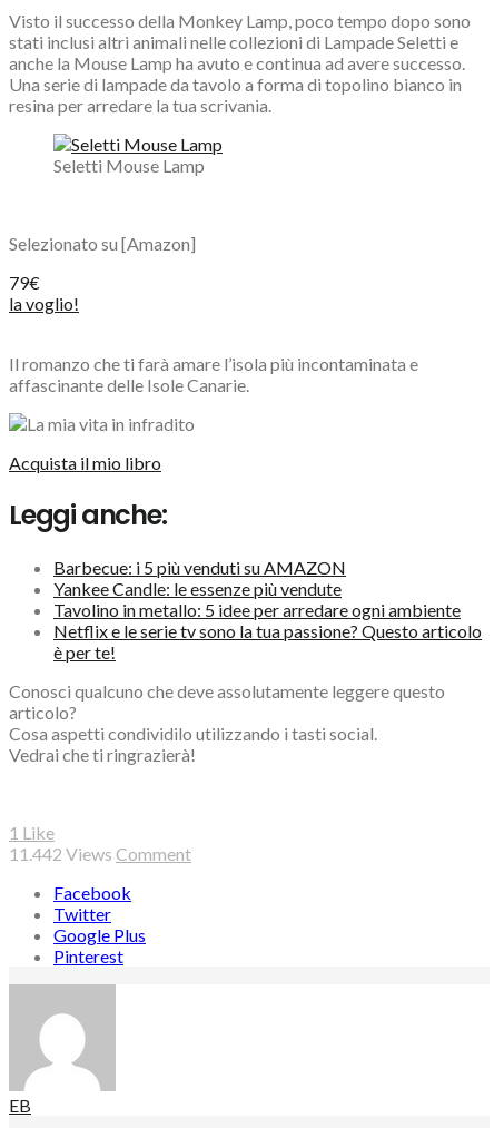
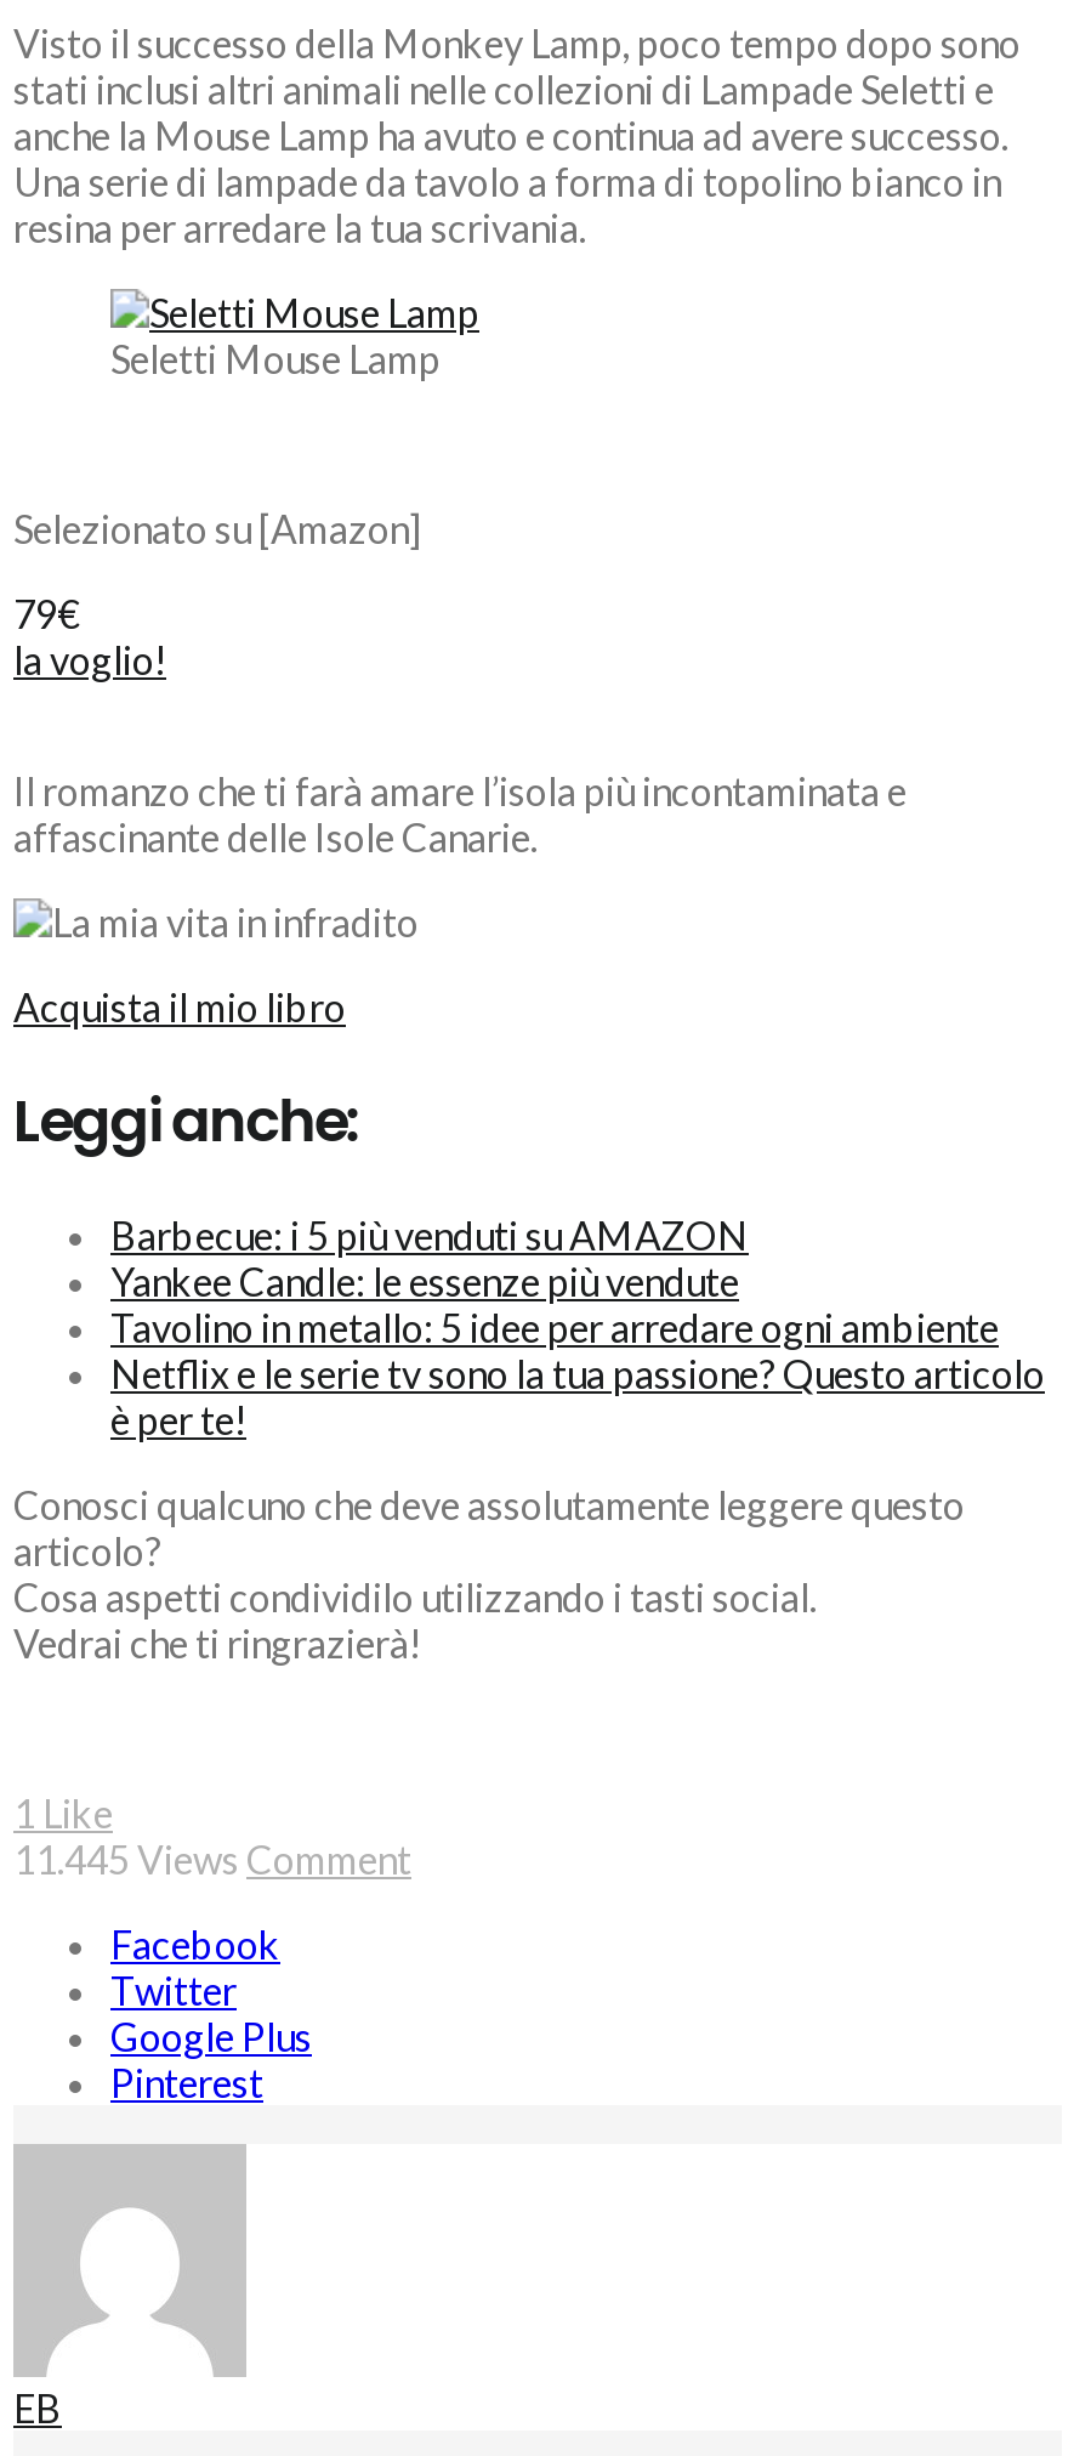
- 11.442 Views Comment
+ 11.445 Views Comment
